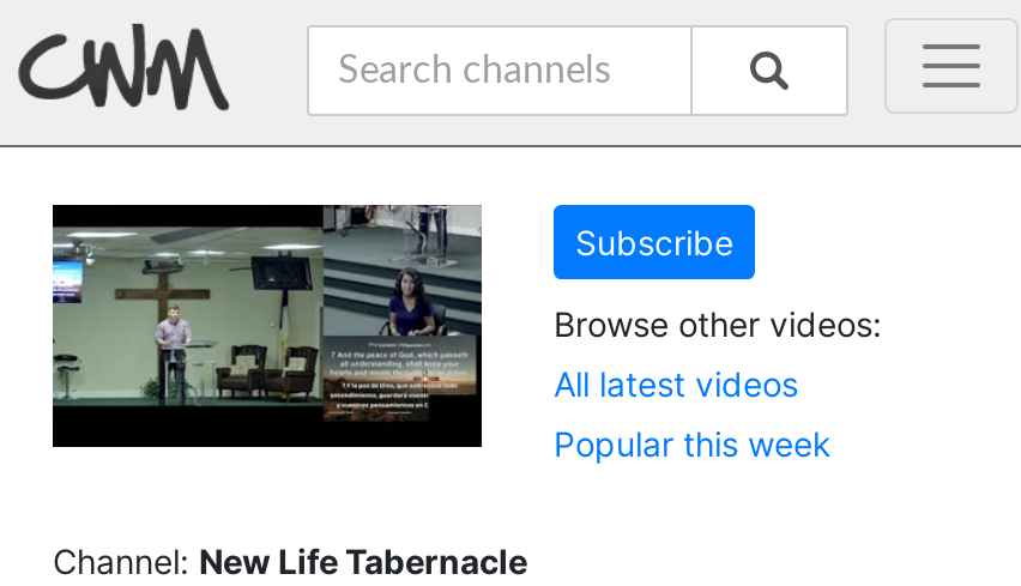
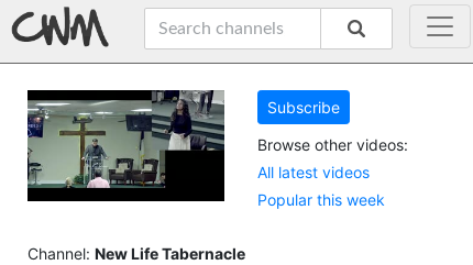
- [image]
+ [image]
